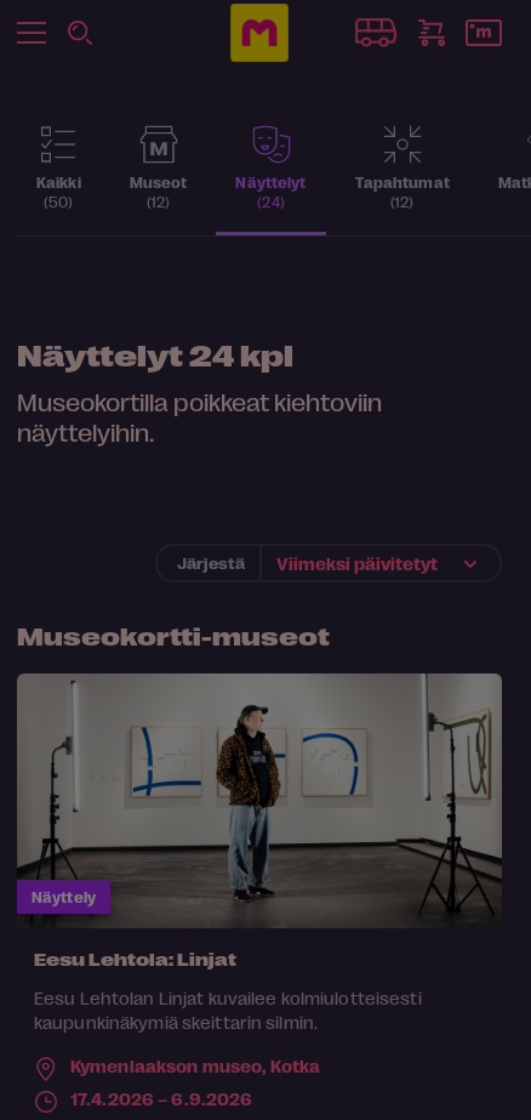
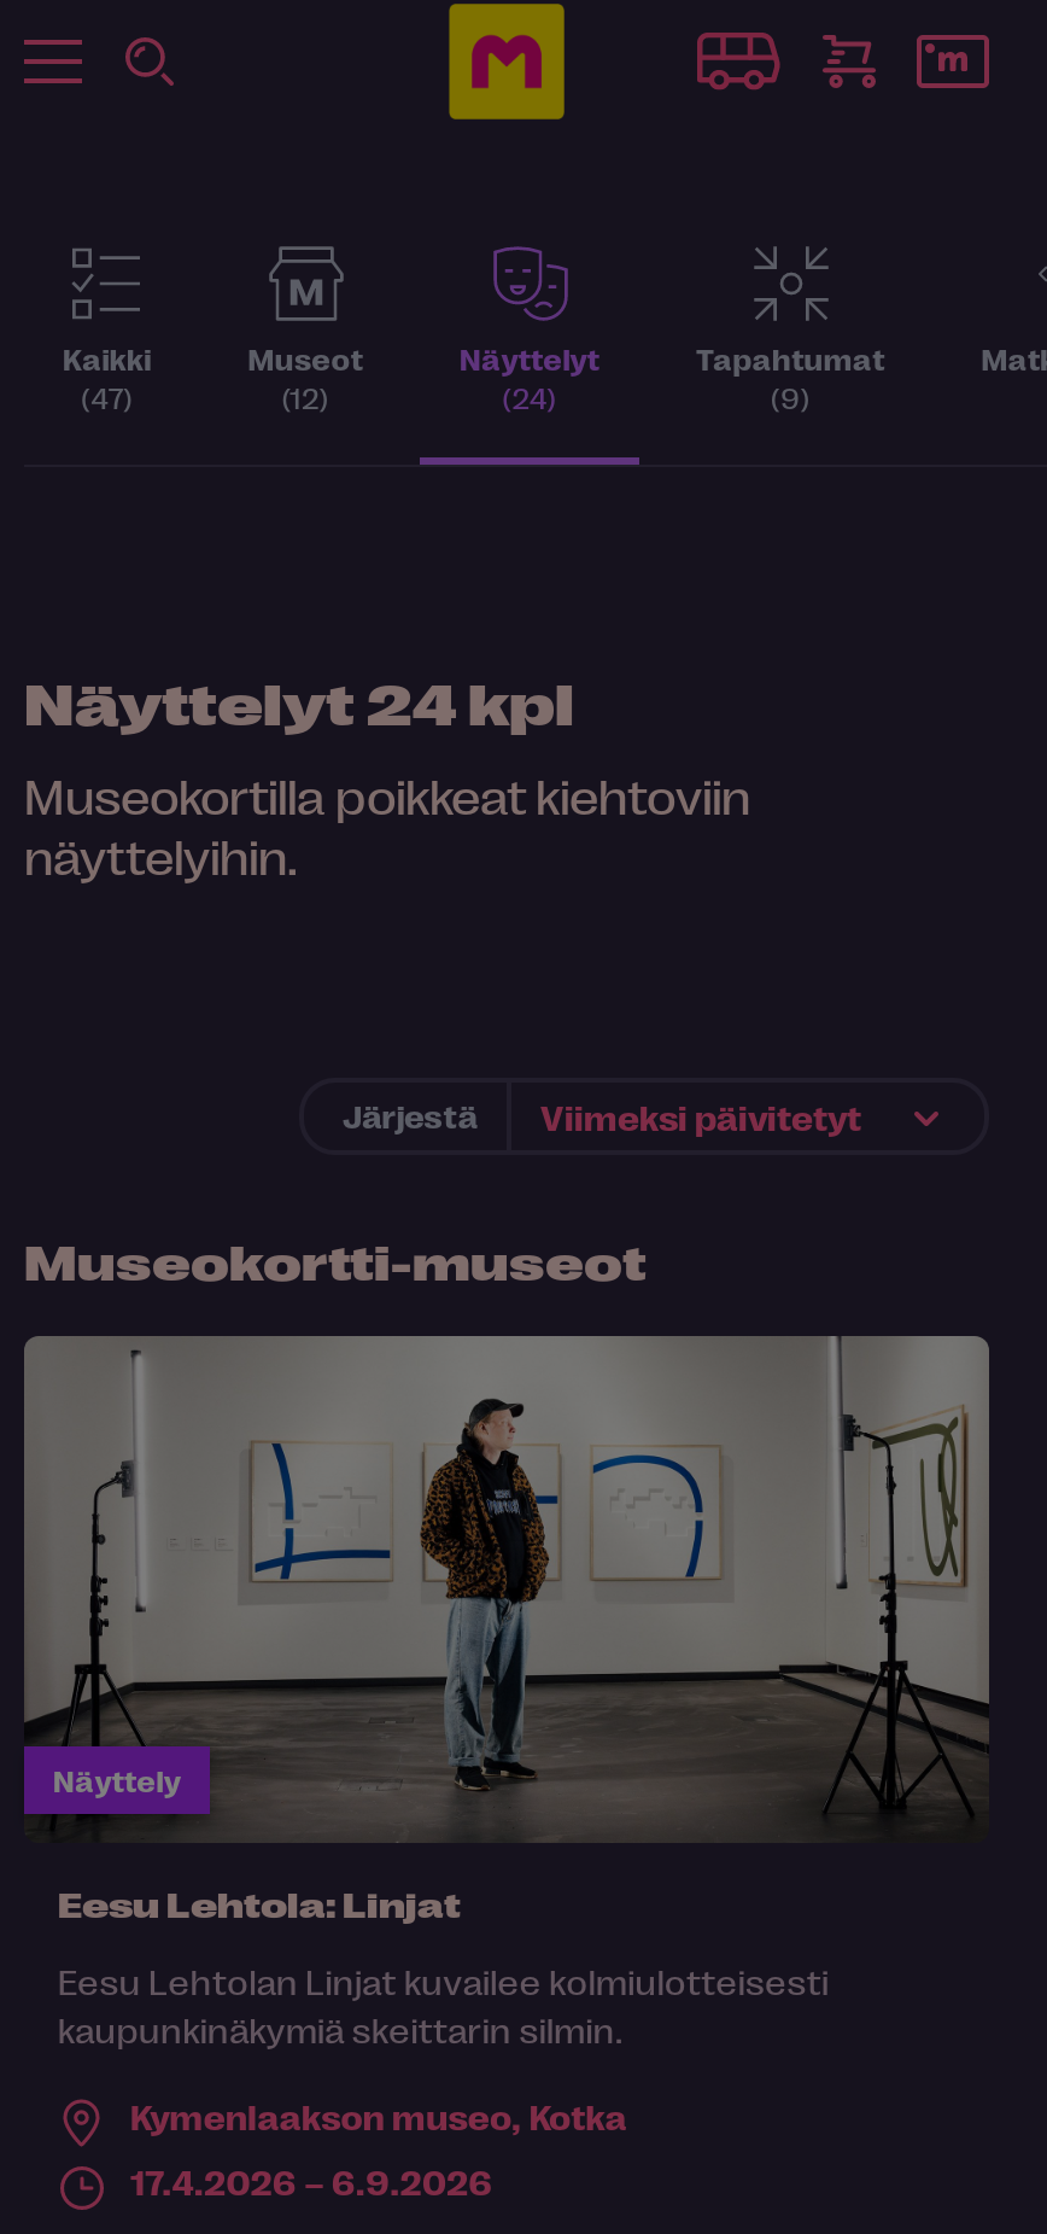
- (50)
+ (47)

- (12)
+ (9)
